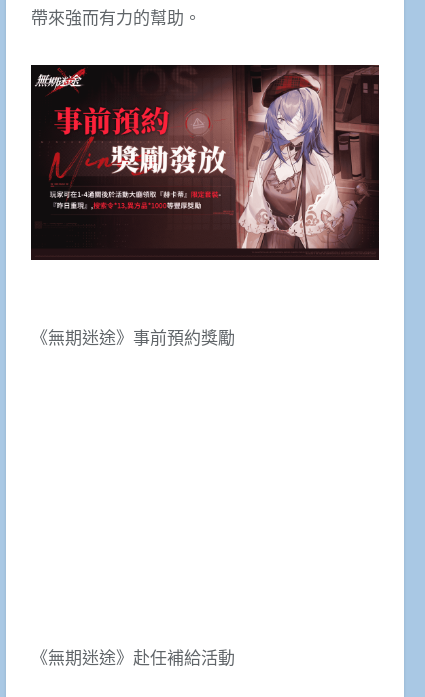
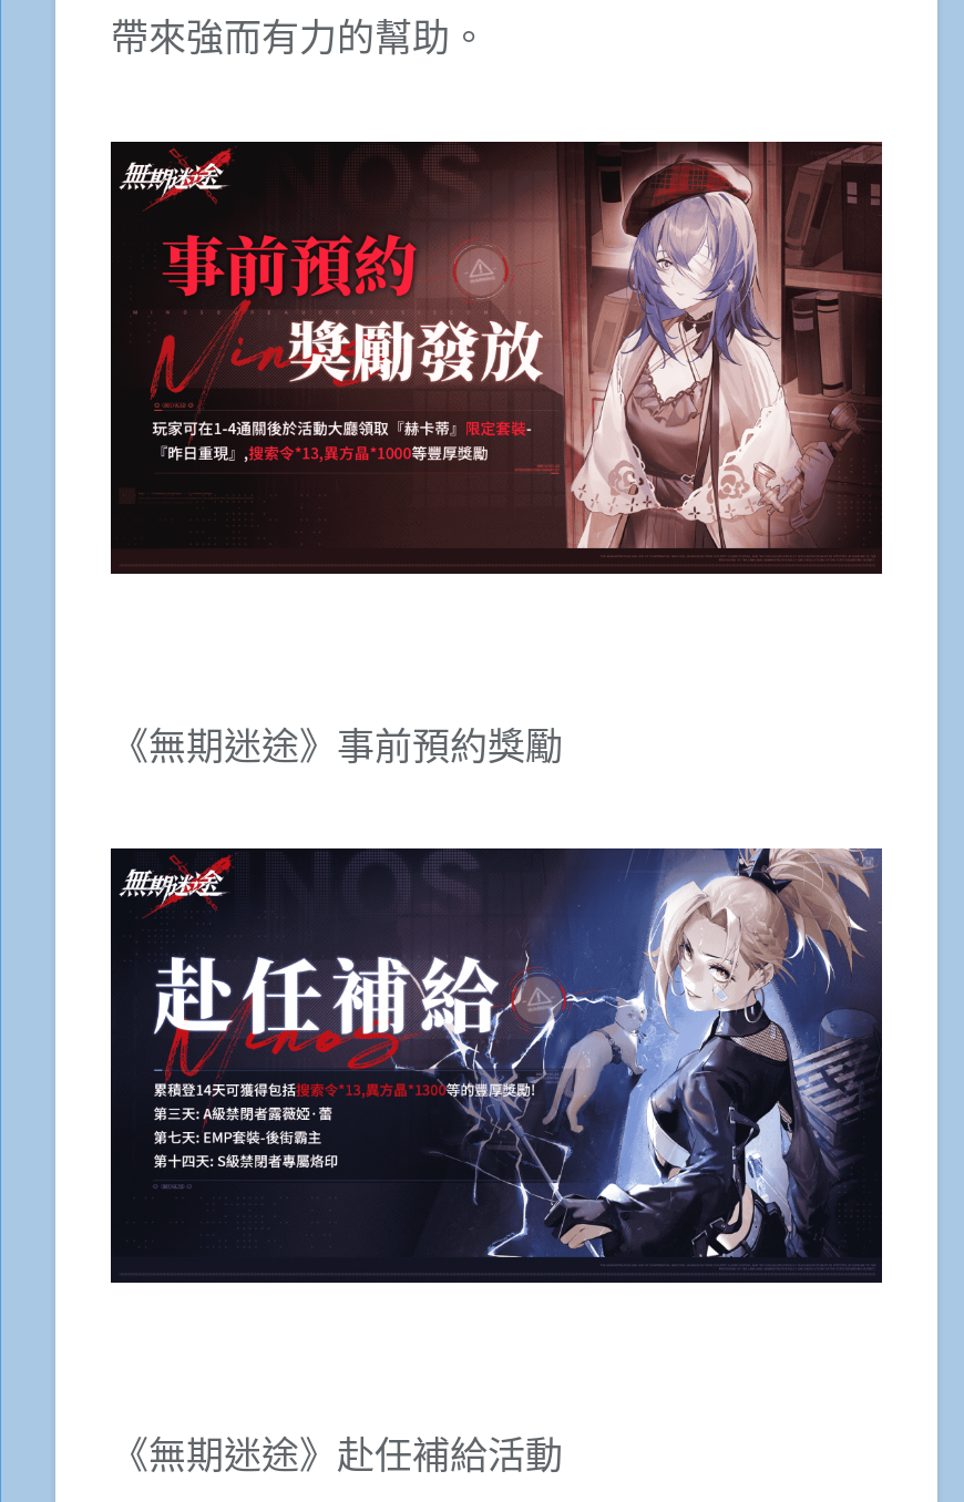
+ [image]
